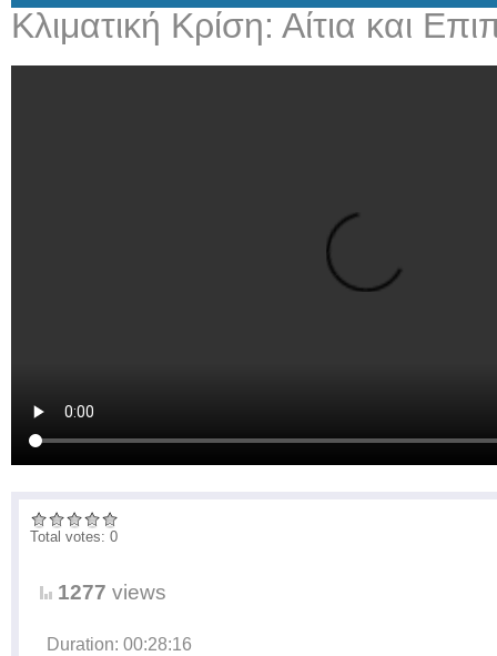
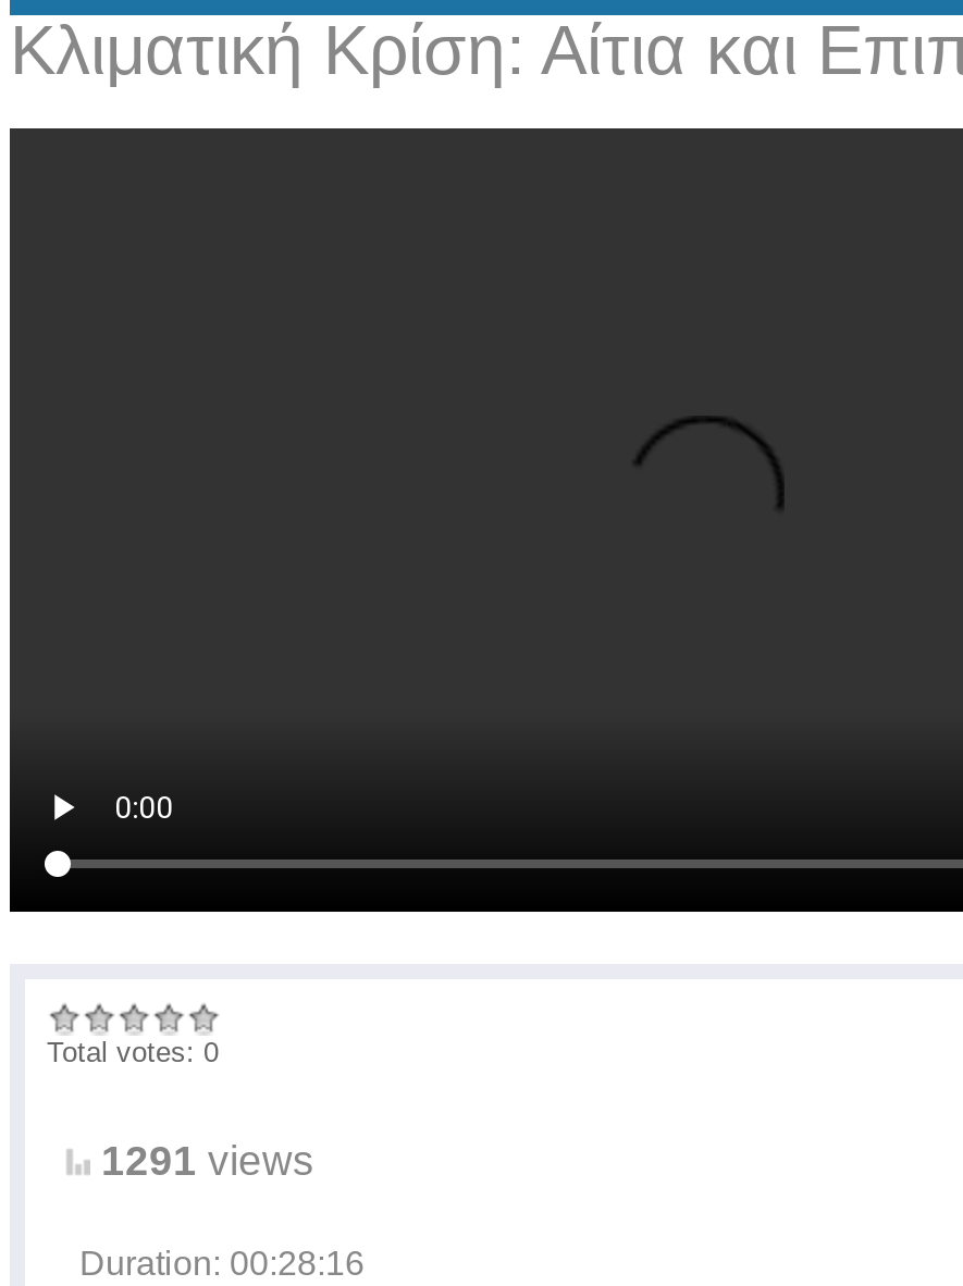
- 1277 views
+ 1291 views
